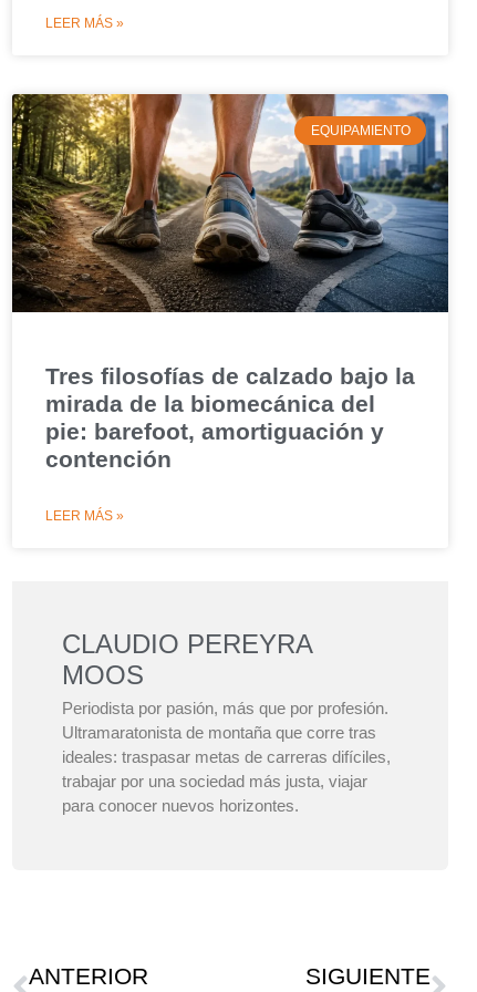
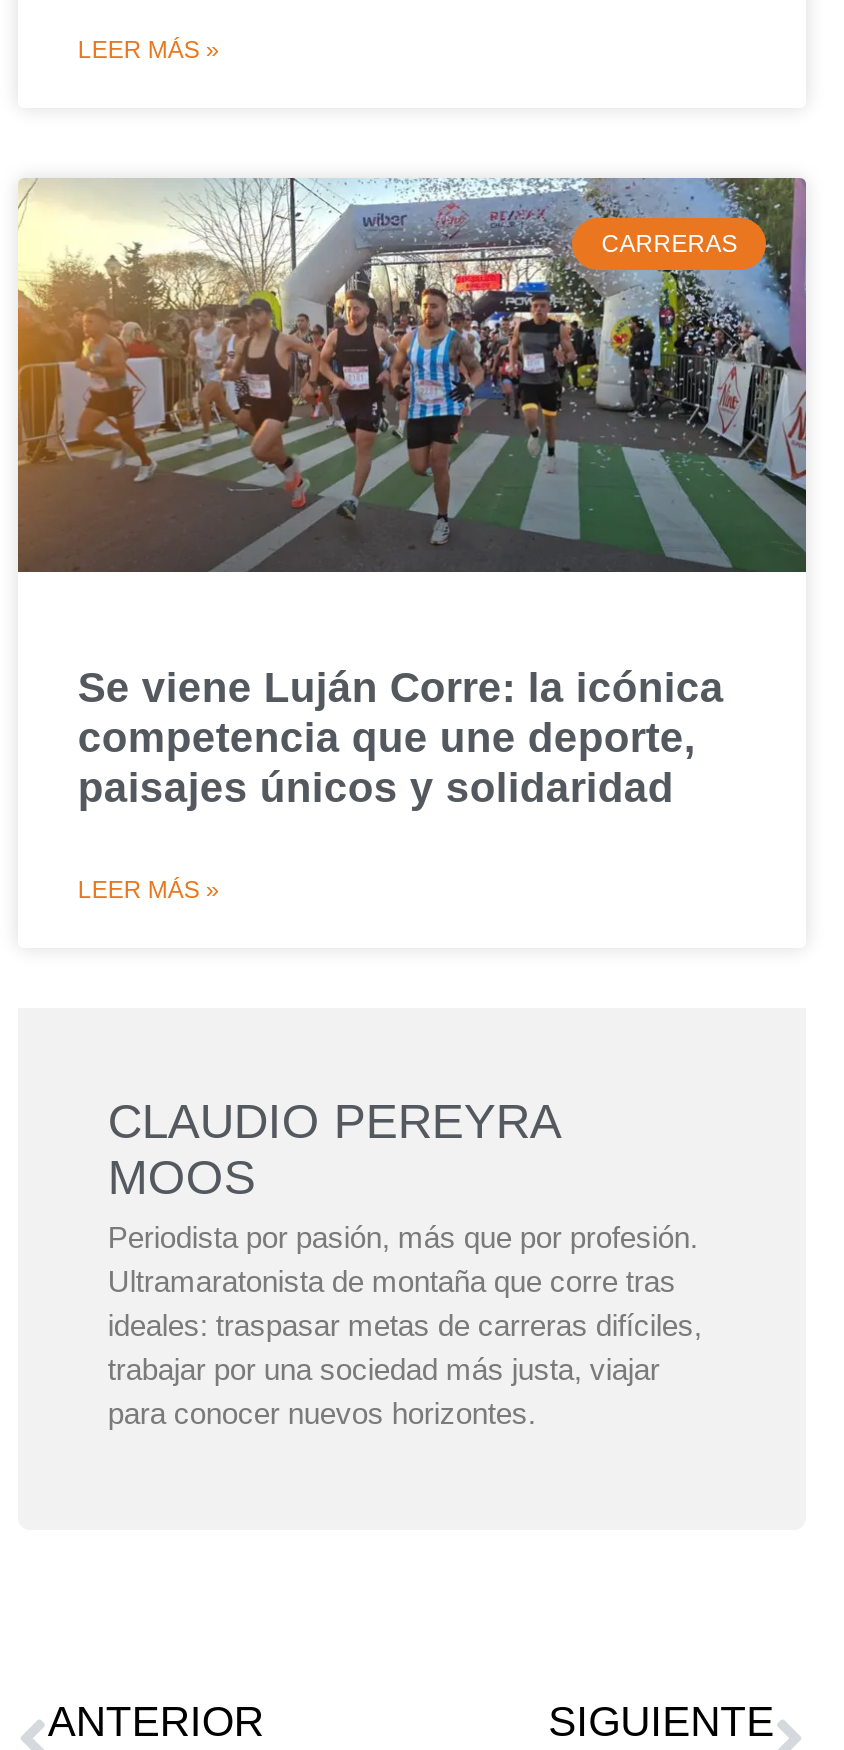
- [image]
- EQUIPAMIENTO
+ [image]
+ CARRERAS

- Tres filosofías de calzado bajo la
- mirada de la biomecánica del
- pie: barefoot, amortiguación y
- contención
+ Se viene Luján Corre: la icónica
+ competencia que une deporte,
+ paisajes únicos y solidaridad
